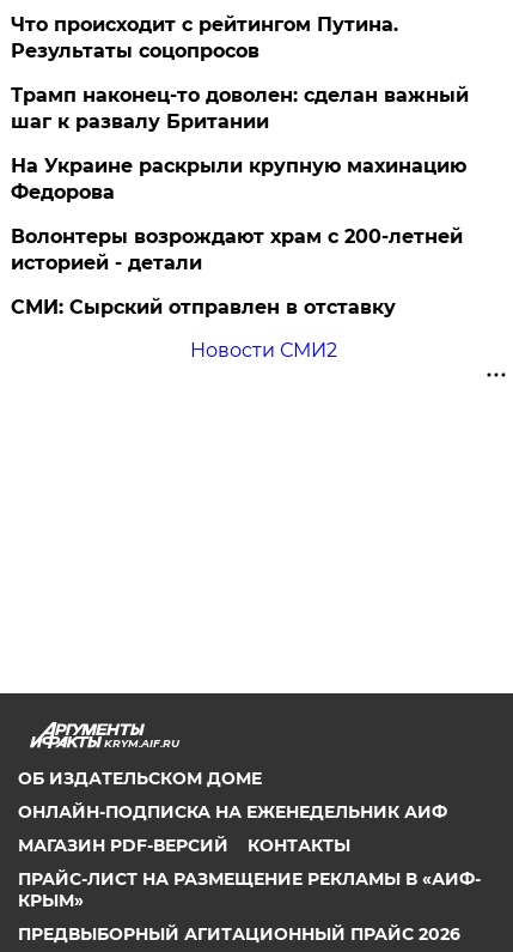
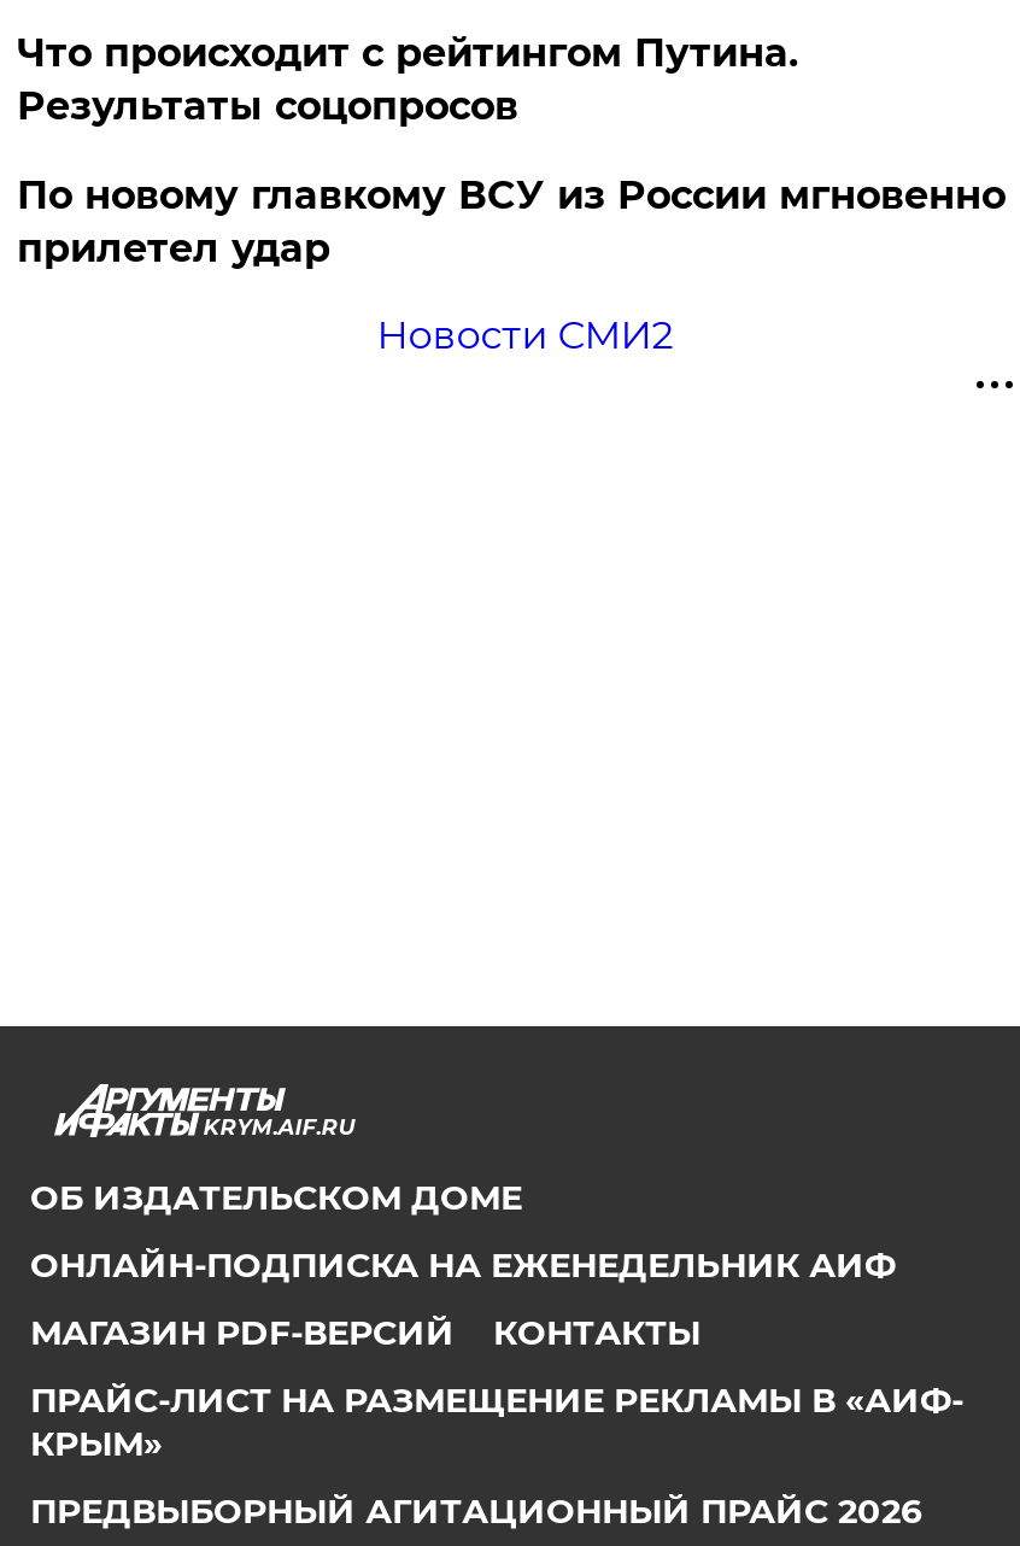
- Трамп наконец-то доволен: сделан важный
- шаг к развалу Британии
- На Украине раскрыли крупную махинацию
- Федорова
- Волонтеры возрождают храм с 200-летней
- историей - детали
- СМИ: Сырский отправлен в отставку
+ По новому главкому ВСУ из России мгновенно
+ прилетел удар
